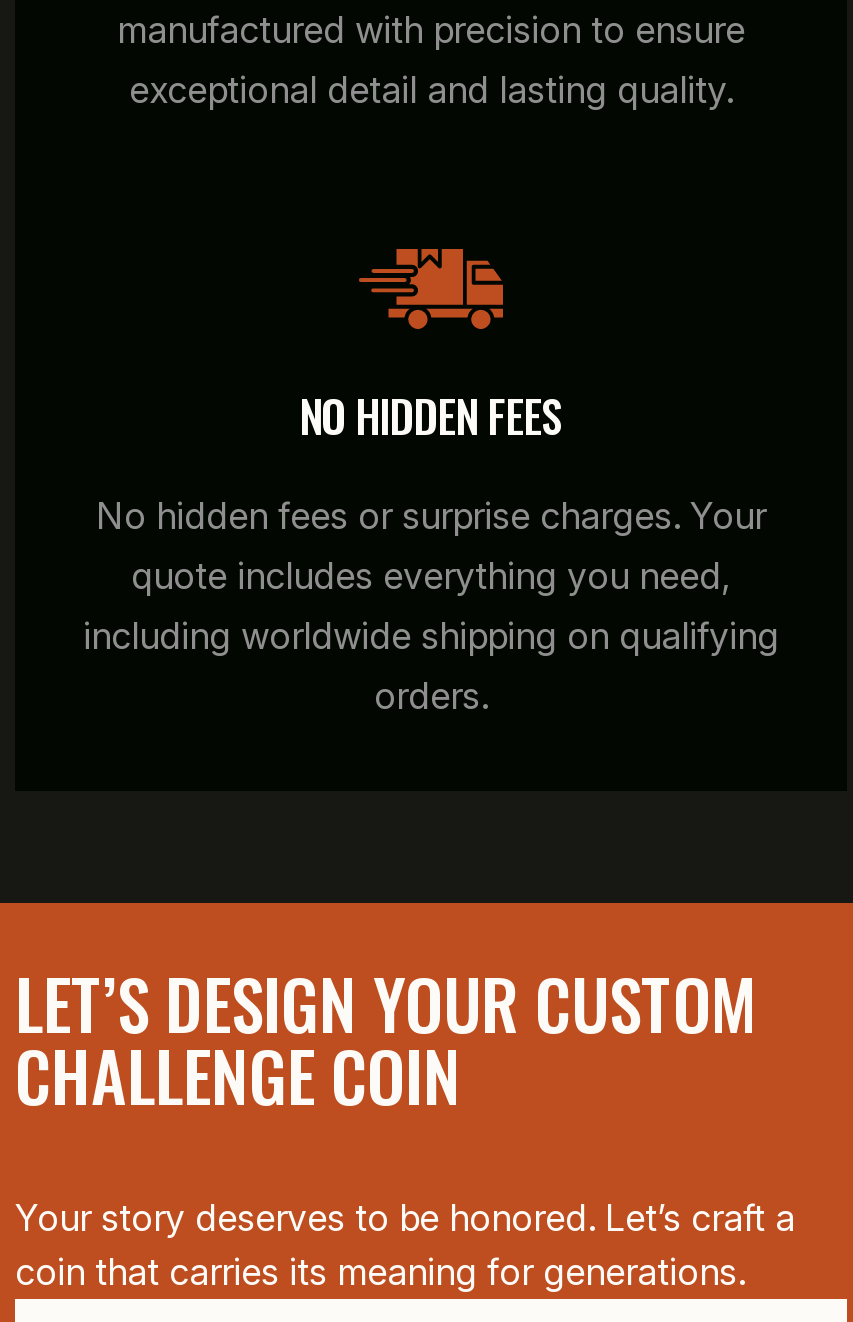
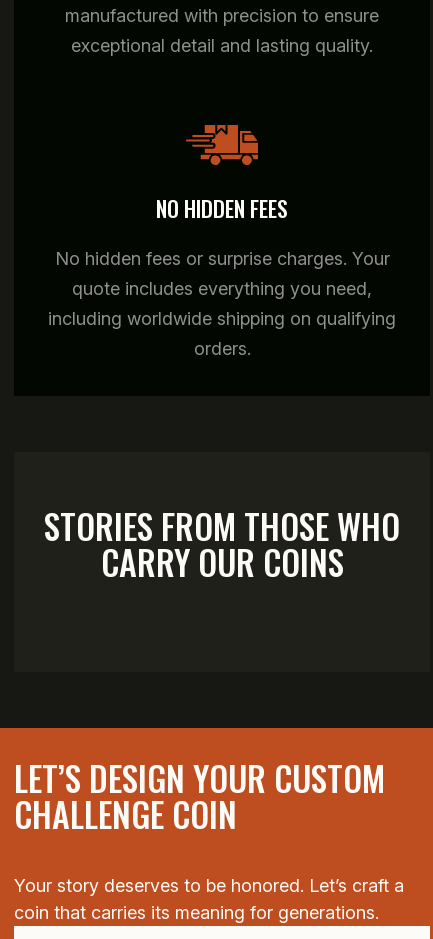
+ STORIES FROM THOSE WHO
+ CARRY OUR COINS
